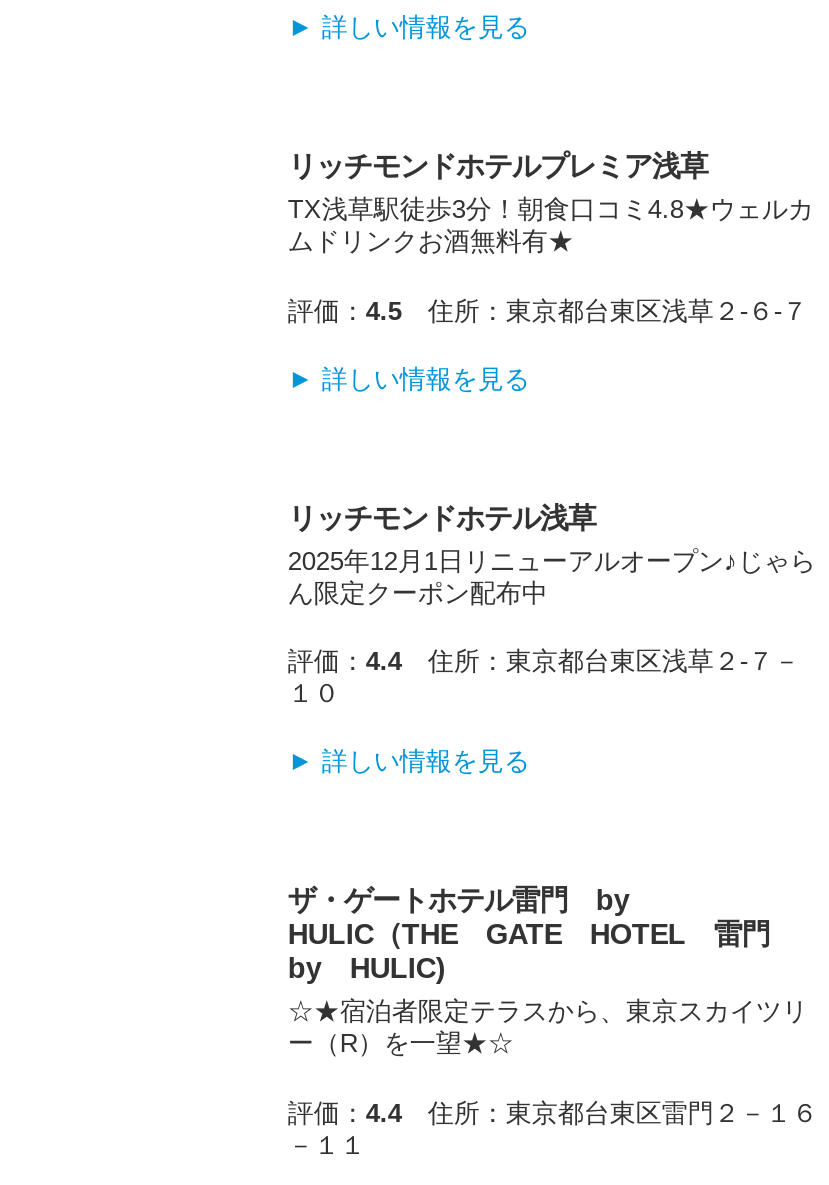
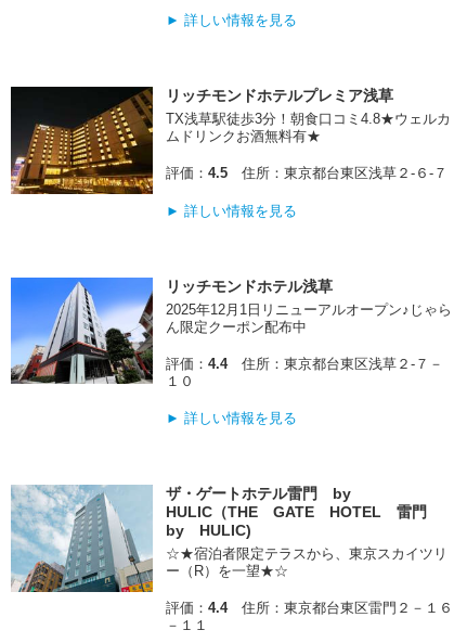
+ [image]

+ [image]

+ [image]
